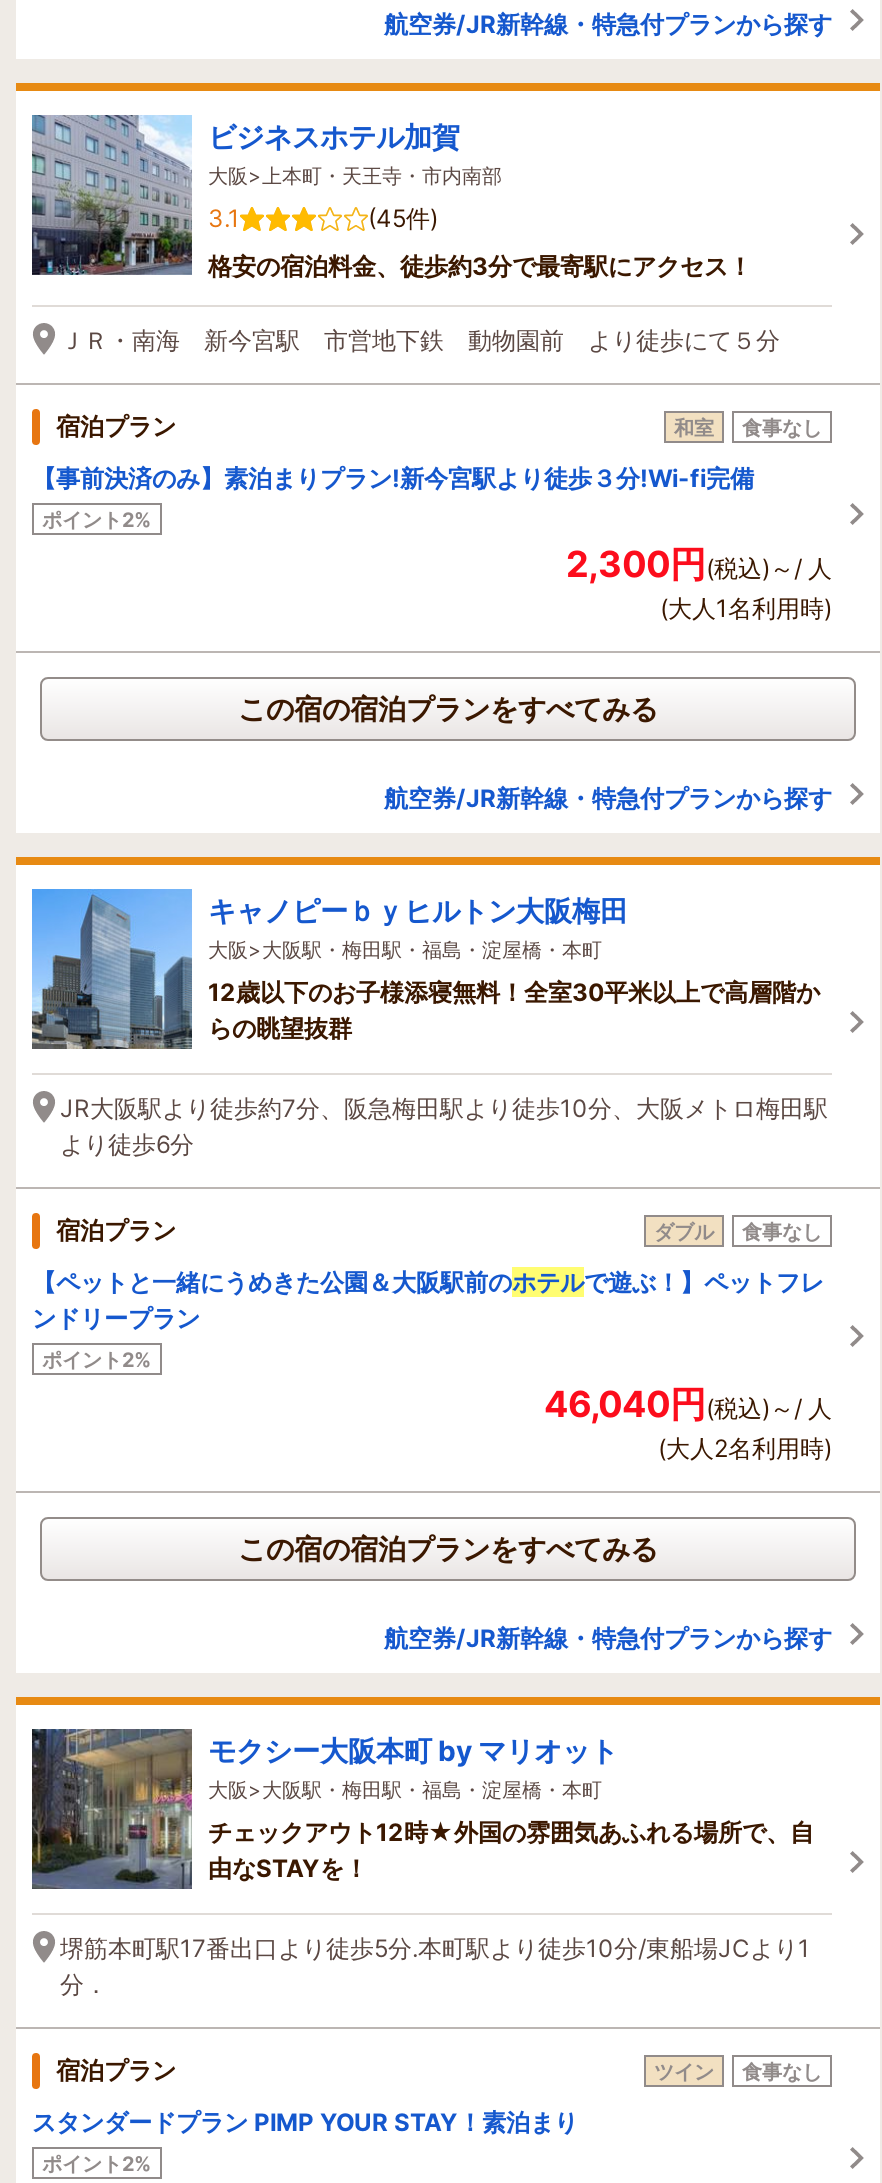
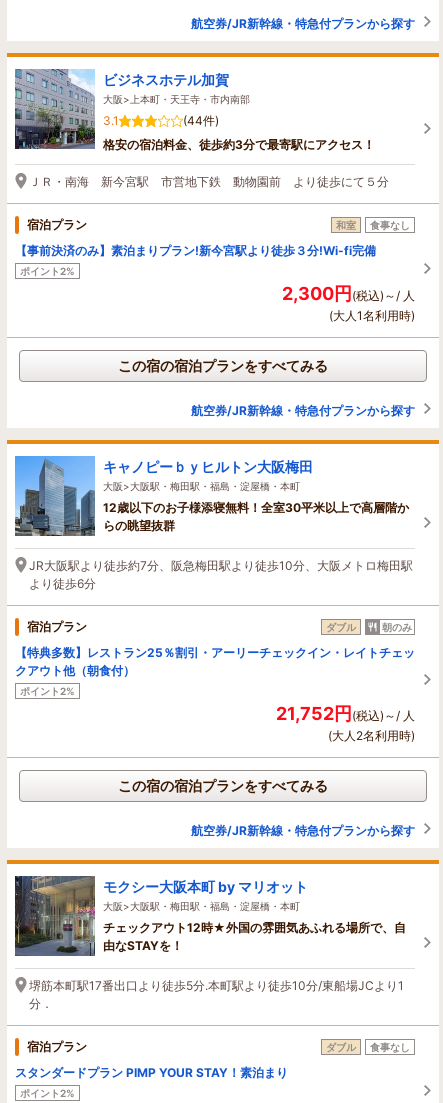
- (45件)
+ (44件)

- 食事なし
+ 朝のみ

- 【ペットと一緒にうめきた公園＆大阪駅前のホテルで遊ぶ！】ペットフレ
- ンドリープラン
+ 【特典多数】レストラン25％割引・アーリーチェックイン・レイトチェッ
+ クアウト他（朝食付）

- 46,040円(税込)～/ 人
+ 21,752円(税込)～/ 人

- ツイン
+ ダブル
